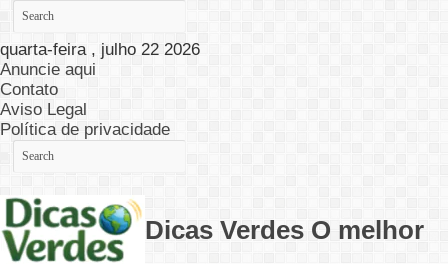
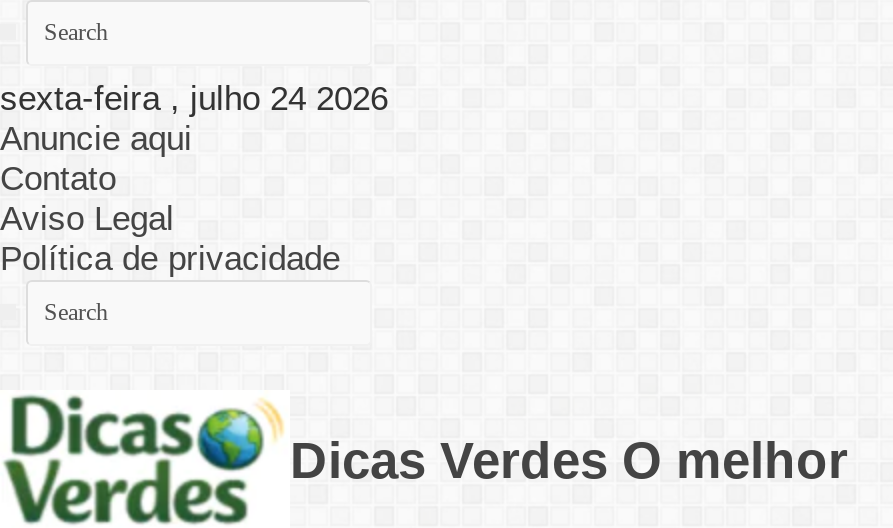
- quarta-feira , julho 22 2026
+ sexta-feira , julho 24 2026
